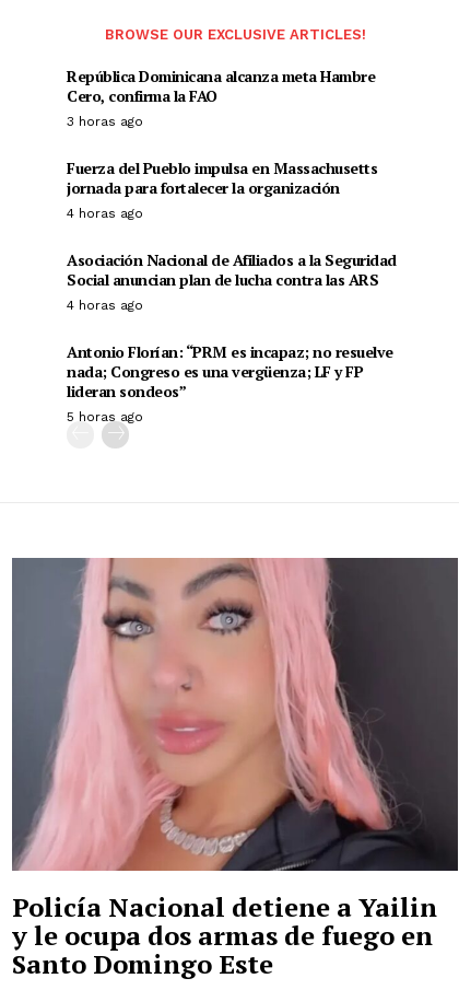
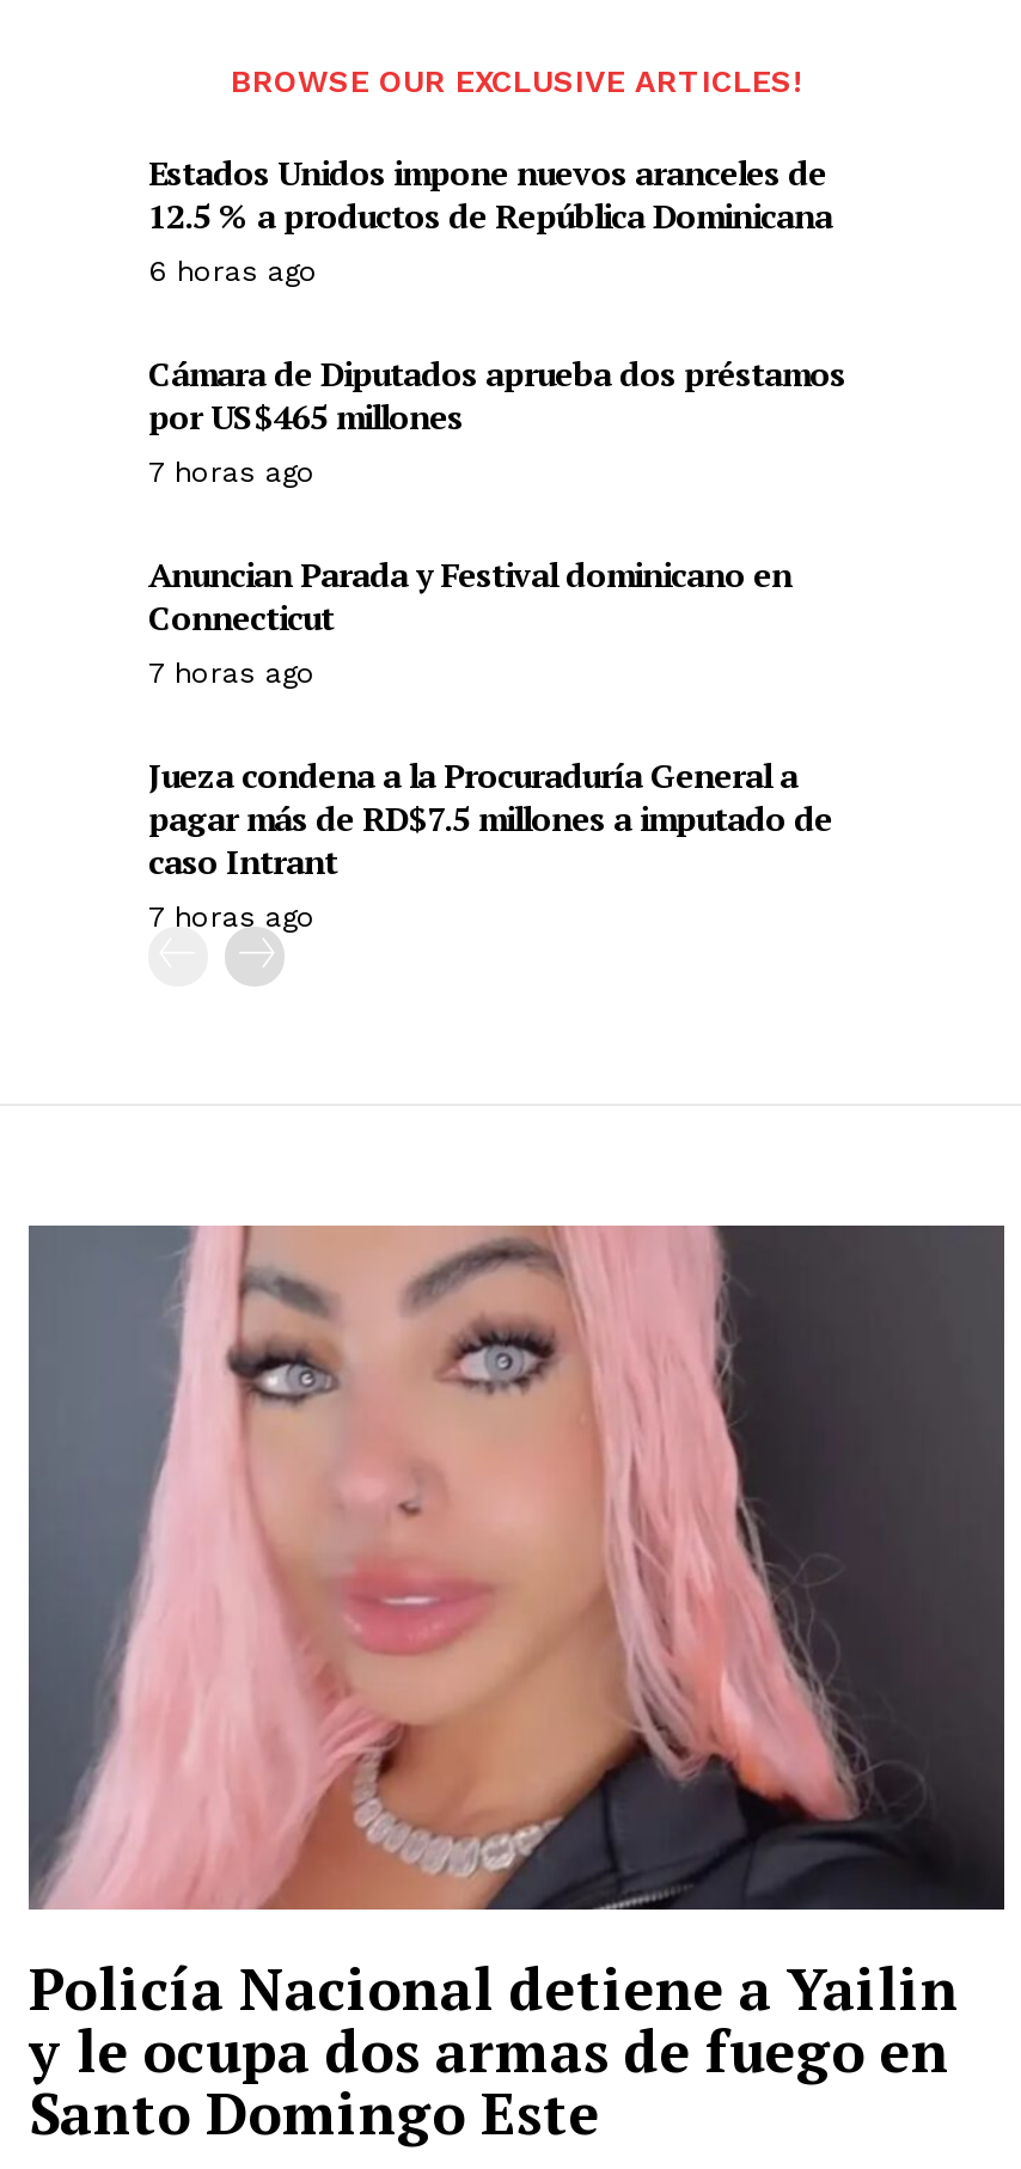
- República Dominicana alcanza meta Hambre
- Cero, confirma la FAO
- 3 horas ago
+ Estados Unidos impone nuevos aranceles de
+ 12.5 % a productos de República Dominicana
+ 6 horas ago

- Fuerza del Pueblo impulsa en Massachusetts
- jornada para fortalecer la organización
- 4 horas ago
+ Cámara de Diputados aprueba dos préstamos
+ por US$465 millones
+ 7 horas ago

- Asociación Nacional de Afiliados a la Seguridad
- Social anuncian plan de lucha contra las ARS
- 4 horas ago
+ Anuncian Parada y Festival dominicano en
+ Connecticut
+ 7 horas ago

- Antonio Florían: “PRM es incapaz; no resuelve
- nada; Congreso es una vergüenza; LF y FP
- lideran sondeos”
- 5 horas ago
+ Jueza condena a la Procuraduría General a
+ pagar más de RD$7.5 millones a imputado de
+ caso Intrant
+ 7 horas ago
